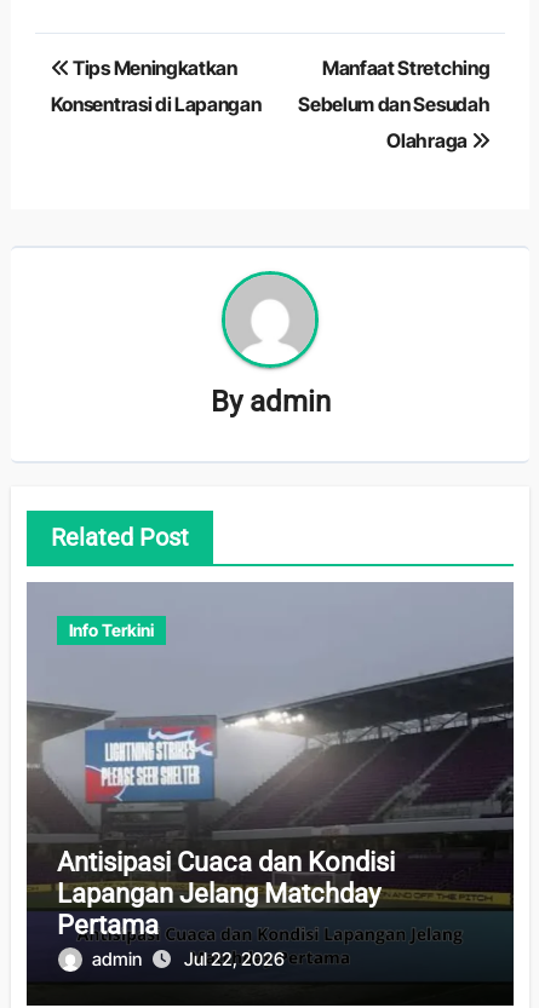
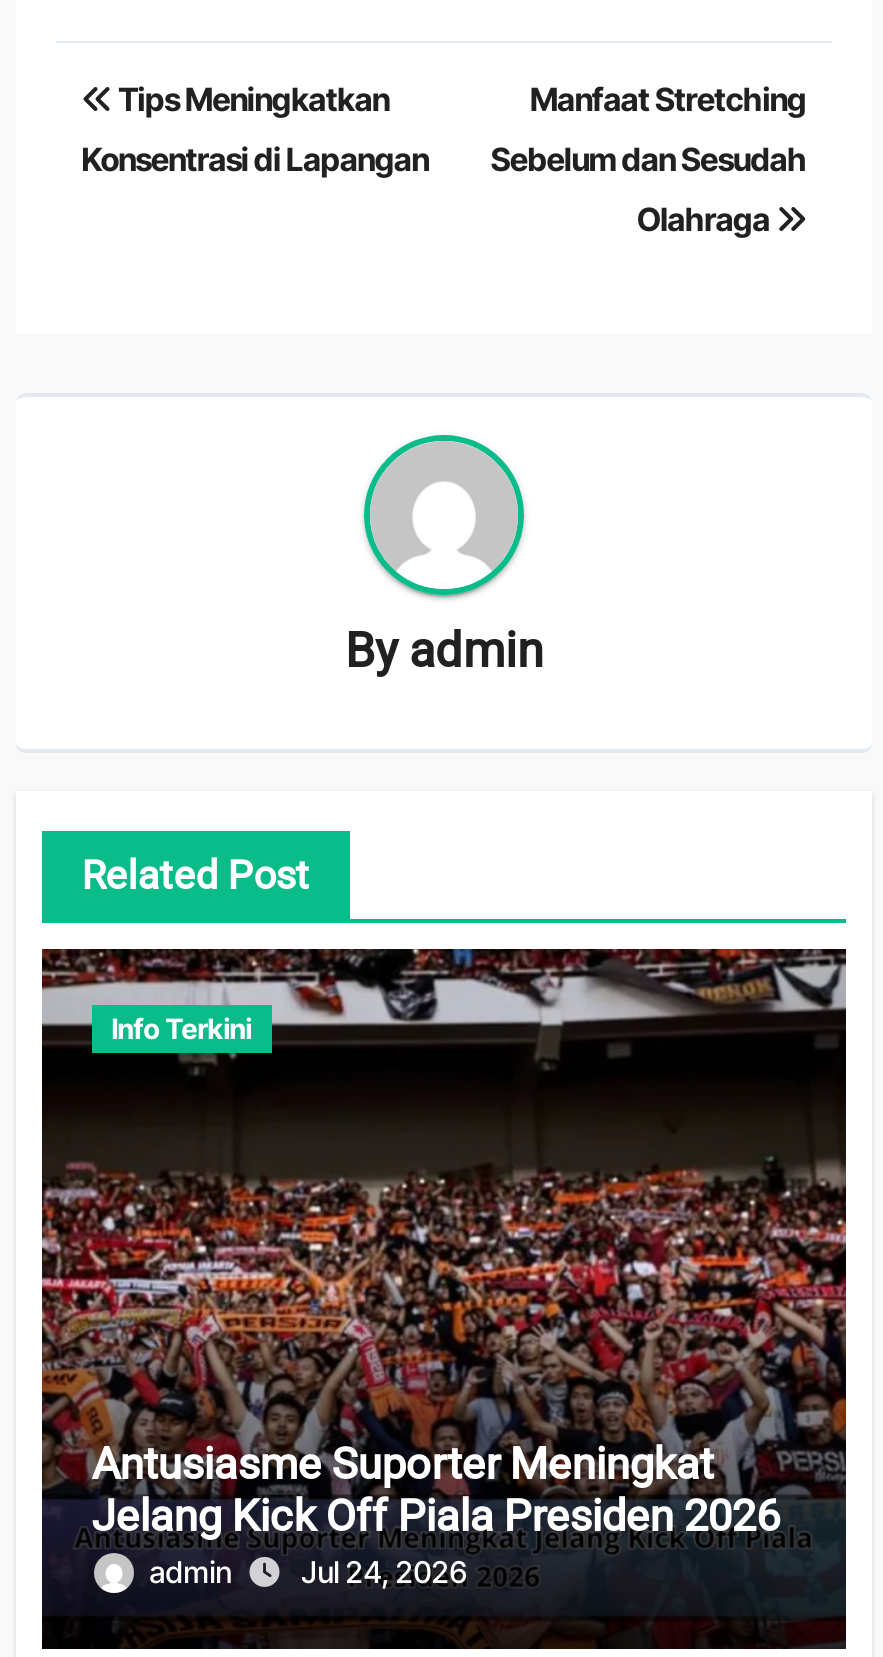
- [image]
- Antisipasi Cuaca dan Kondisi
- Lapangan Jelang Matchday
- Pertama
+ [image]
+ Antusiasme Suporter Meningkat
+ Jelang Kick Off Piala Presiden 2026

- admin Jul 22, 2026
+ admin Jul 24, 2026
